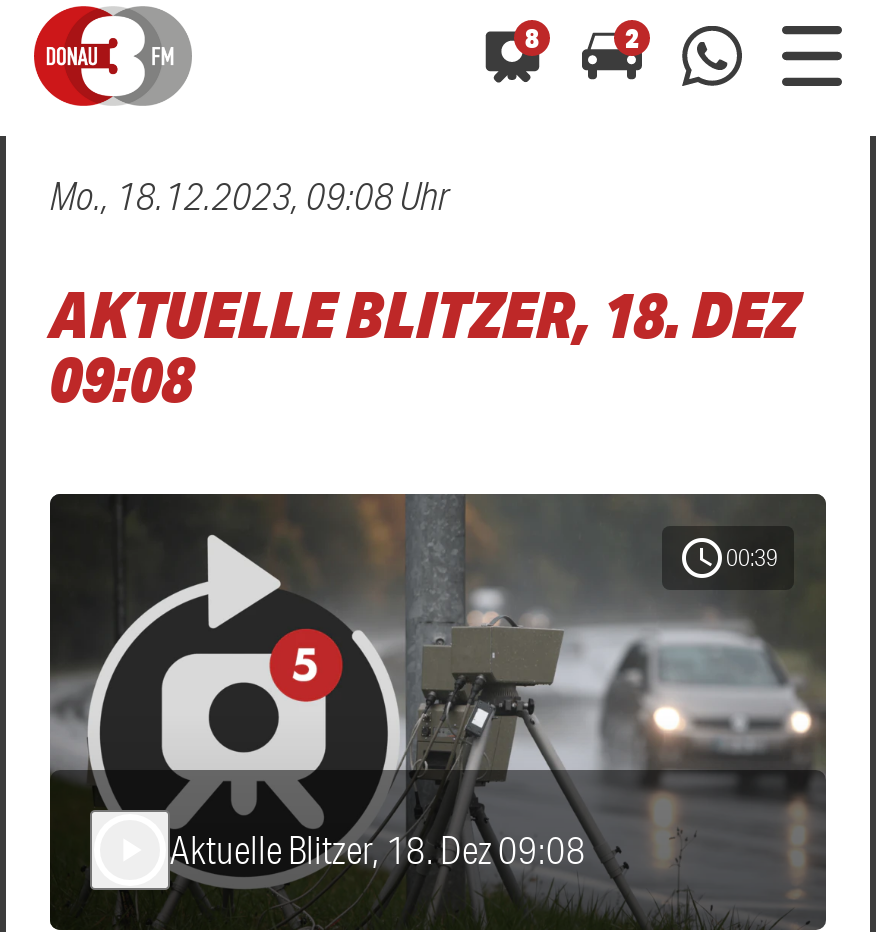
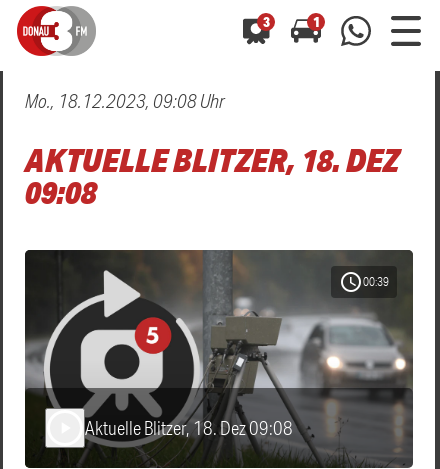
- 8
+ 3

- 2
+ 1
